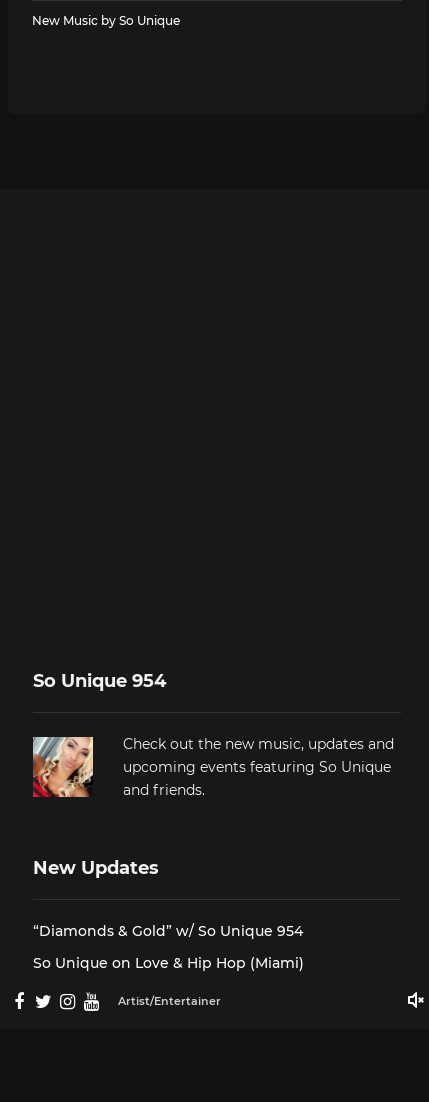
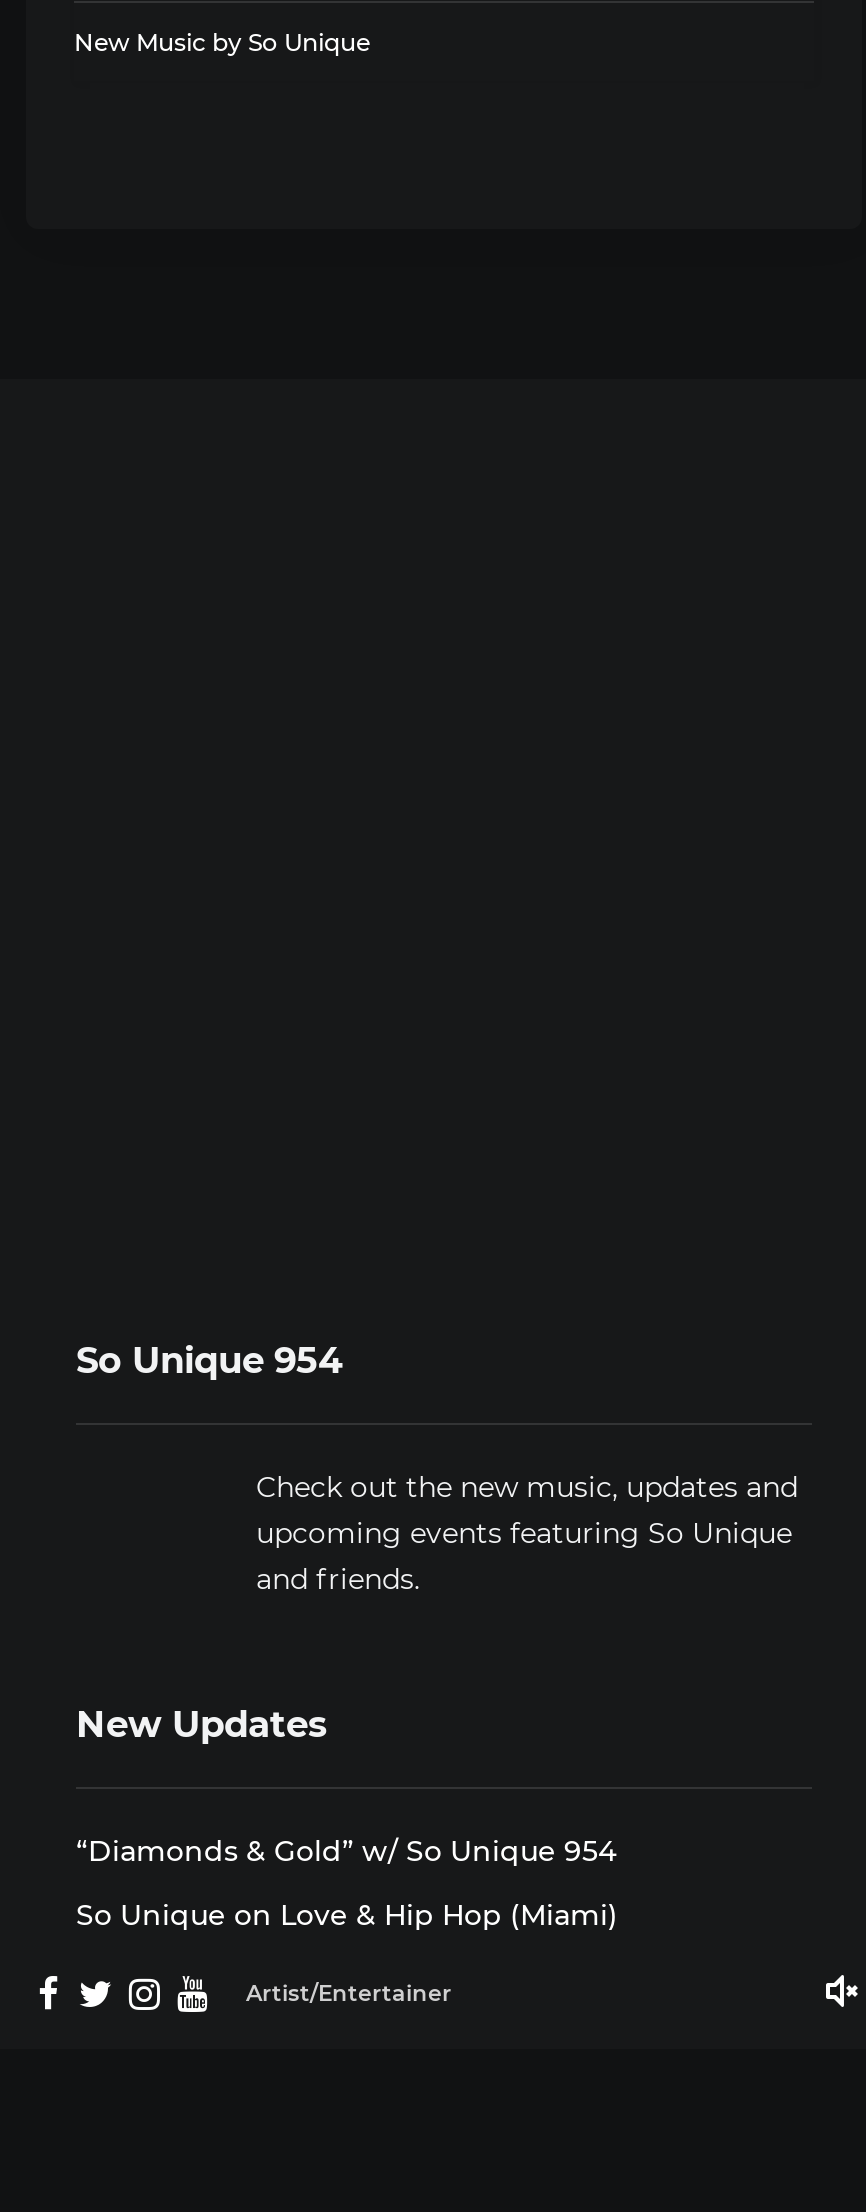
- [image]
